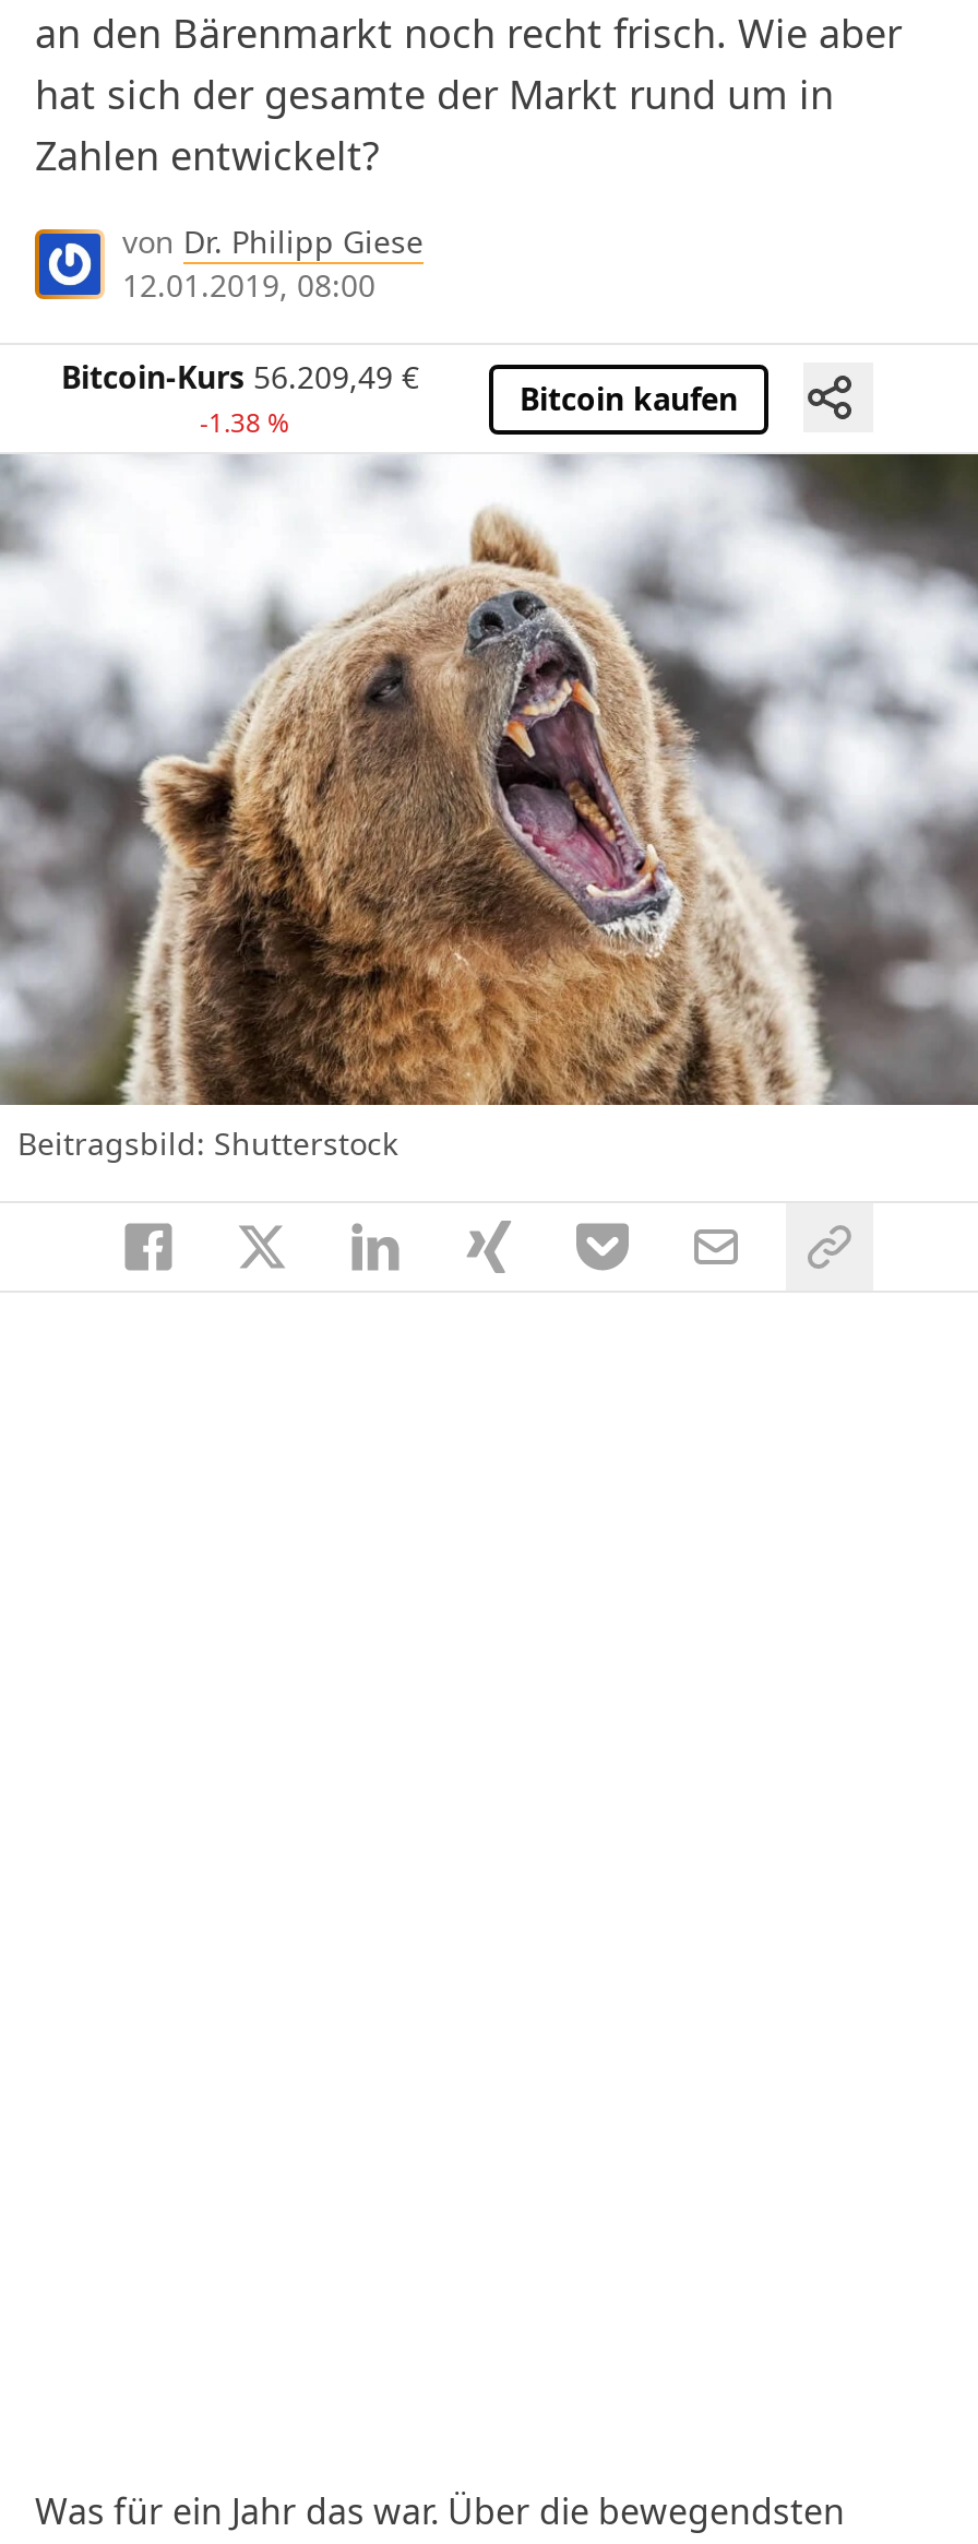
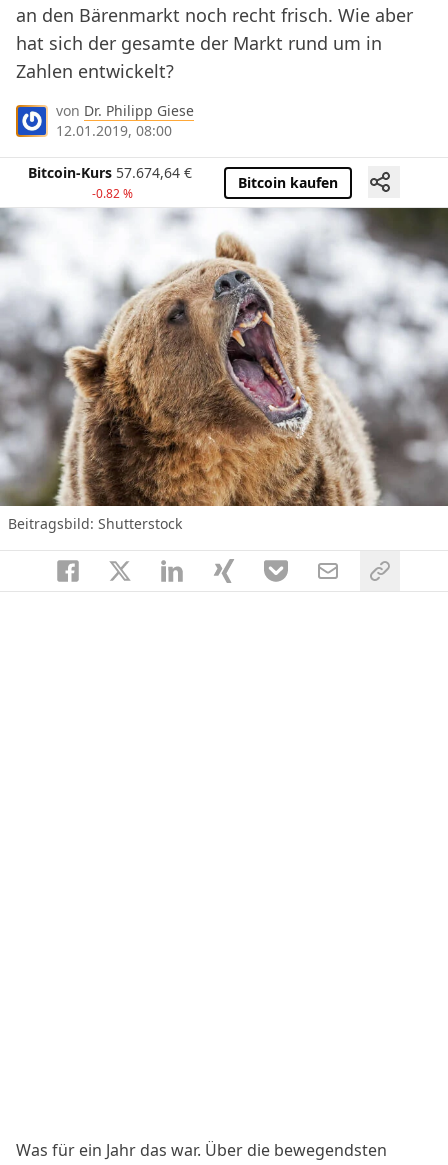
- Bitcoin-Kurs 56.209,49 €
+ Bitcoin-Kurs 57.674,64 €

- -1.38 %
+ -0.82 %
